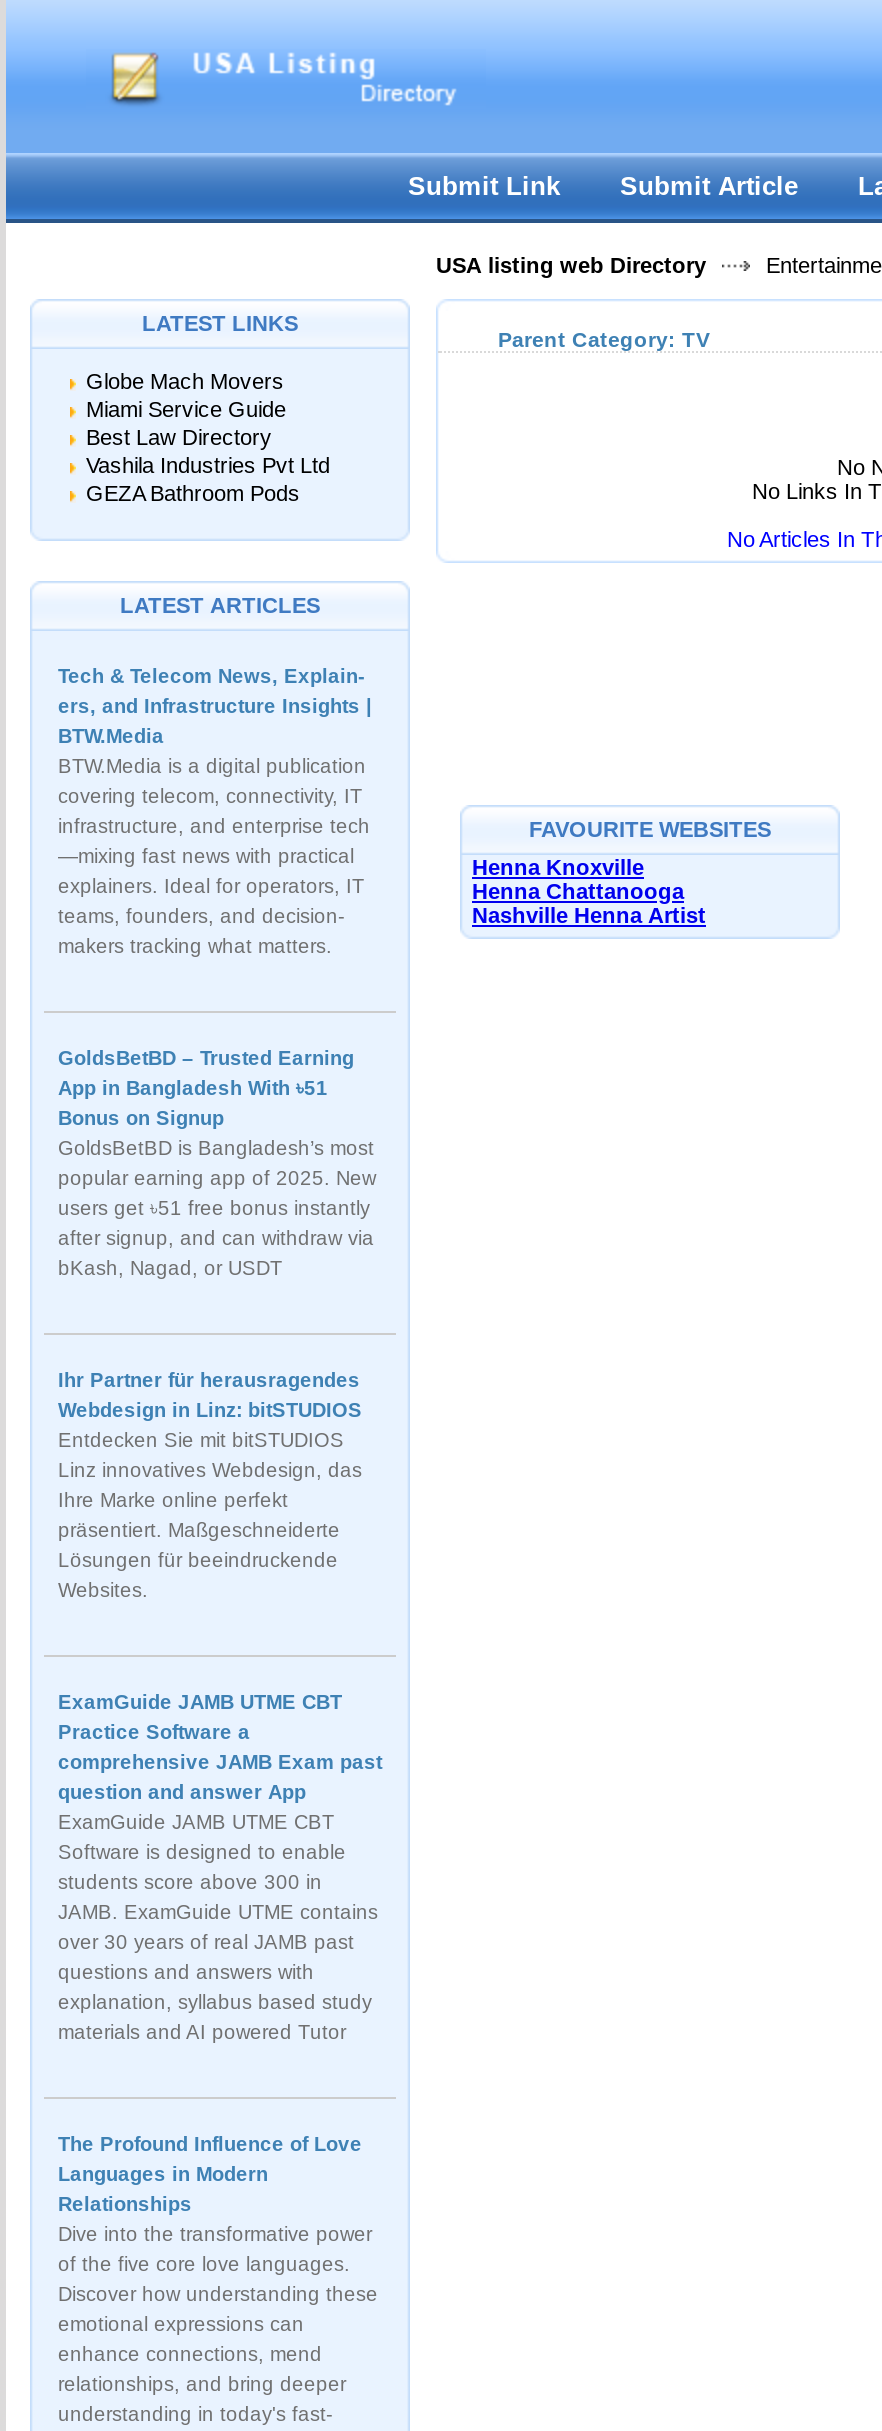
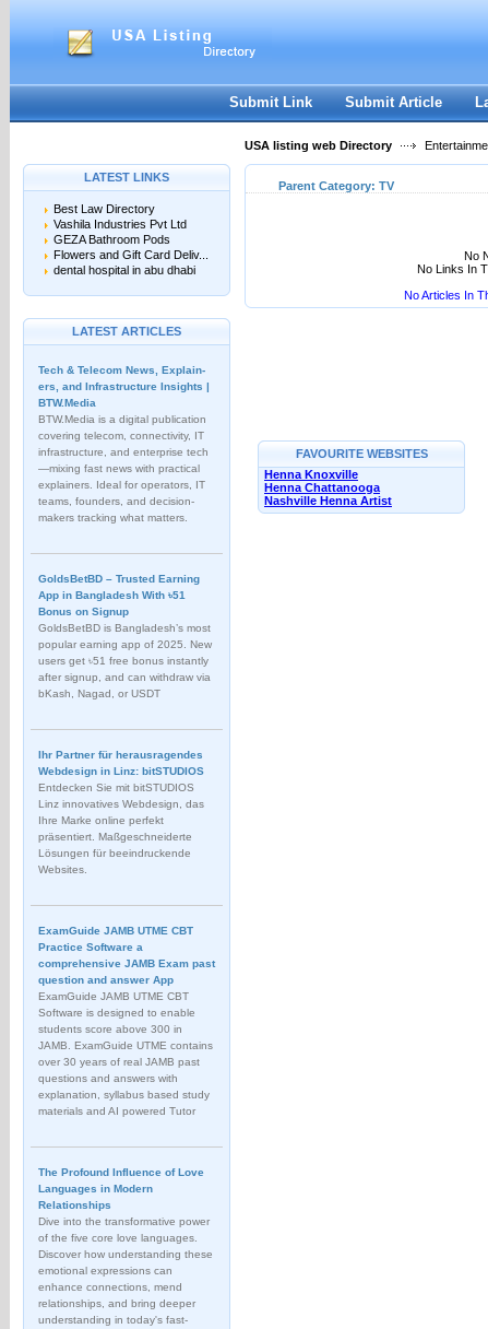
- Globe Mach Movers
- Miami Service Guide

moved up: Best Law Directory | Vashila Industries Pvt Ltd | GEZA Bathroom Pods

+ Flowers and Gift Card Deliv...
+ dental hospital in abu dhabi
